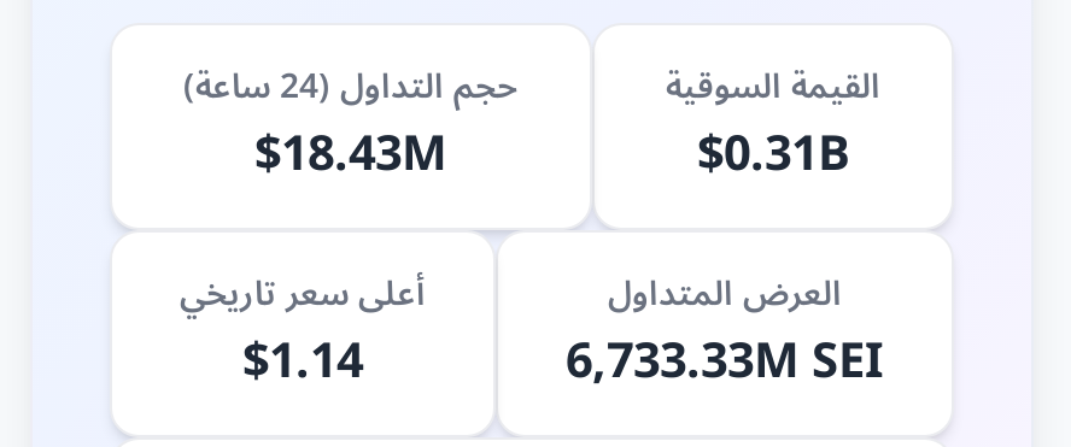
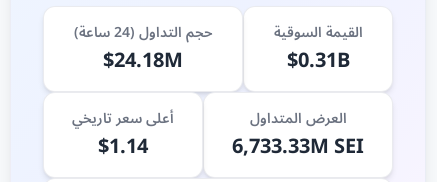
- $18.43M
+ $24.18M
